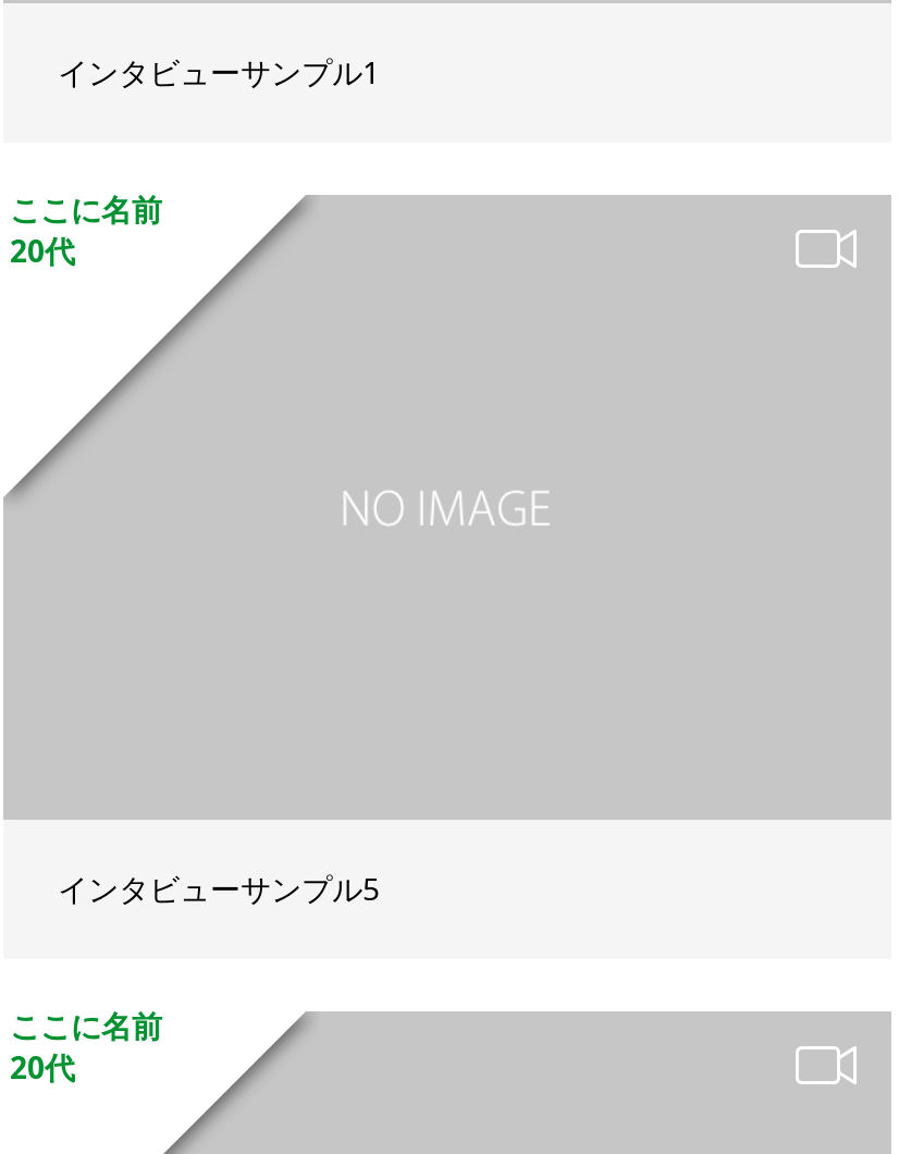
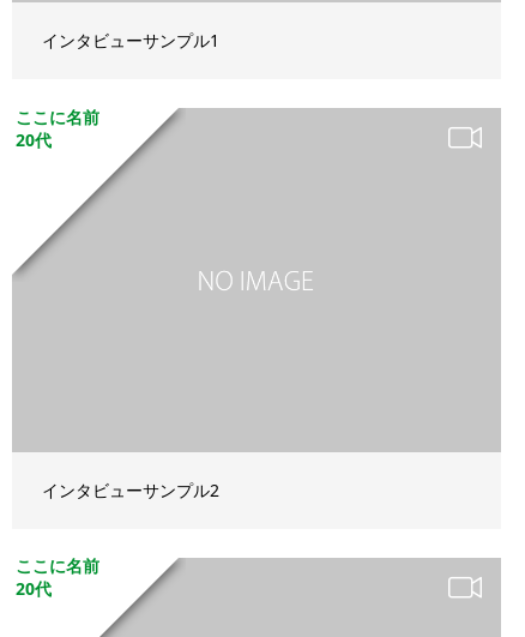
- インタビューサンプル5
+ インタビューサンプル2
